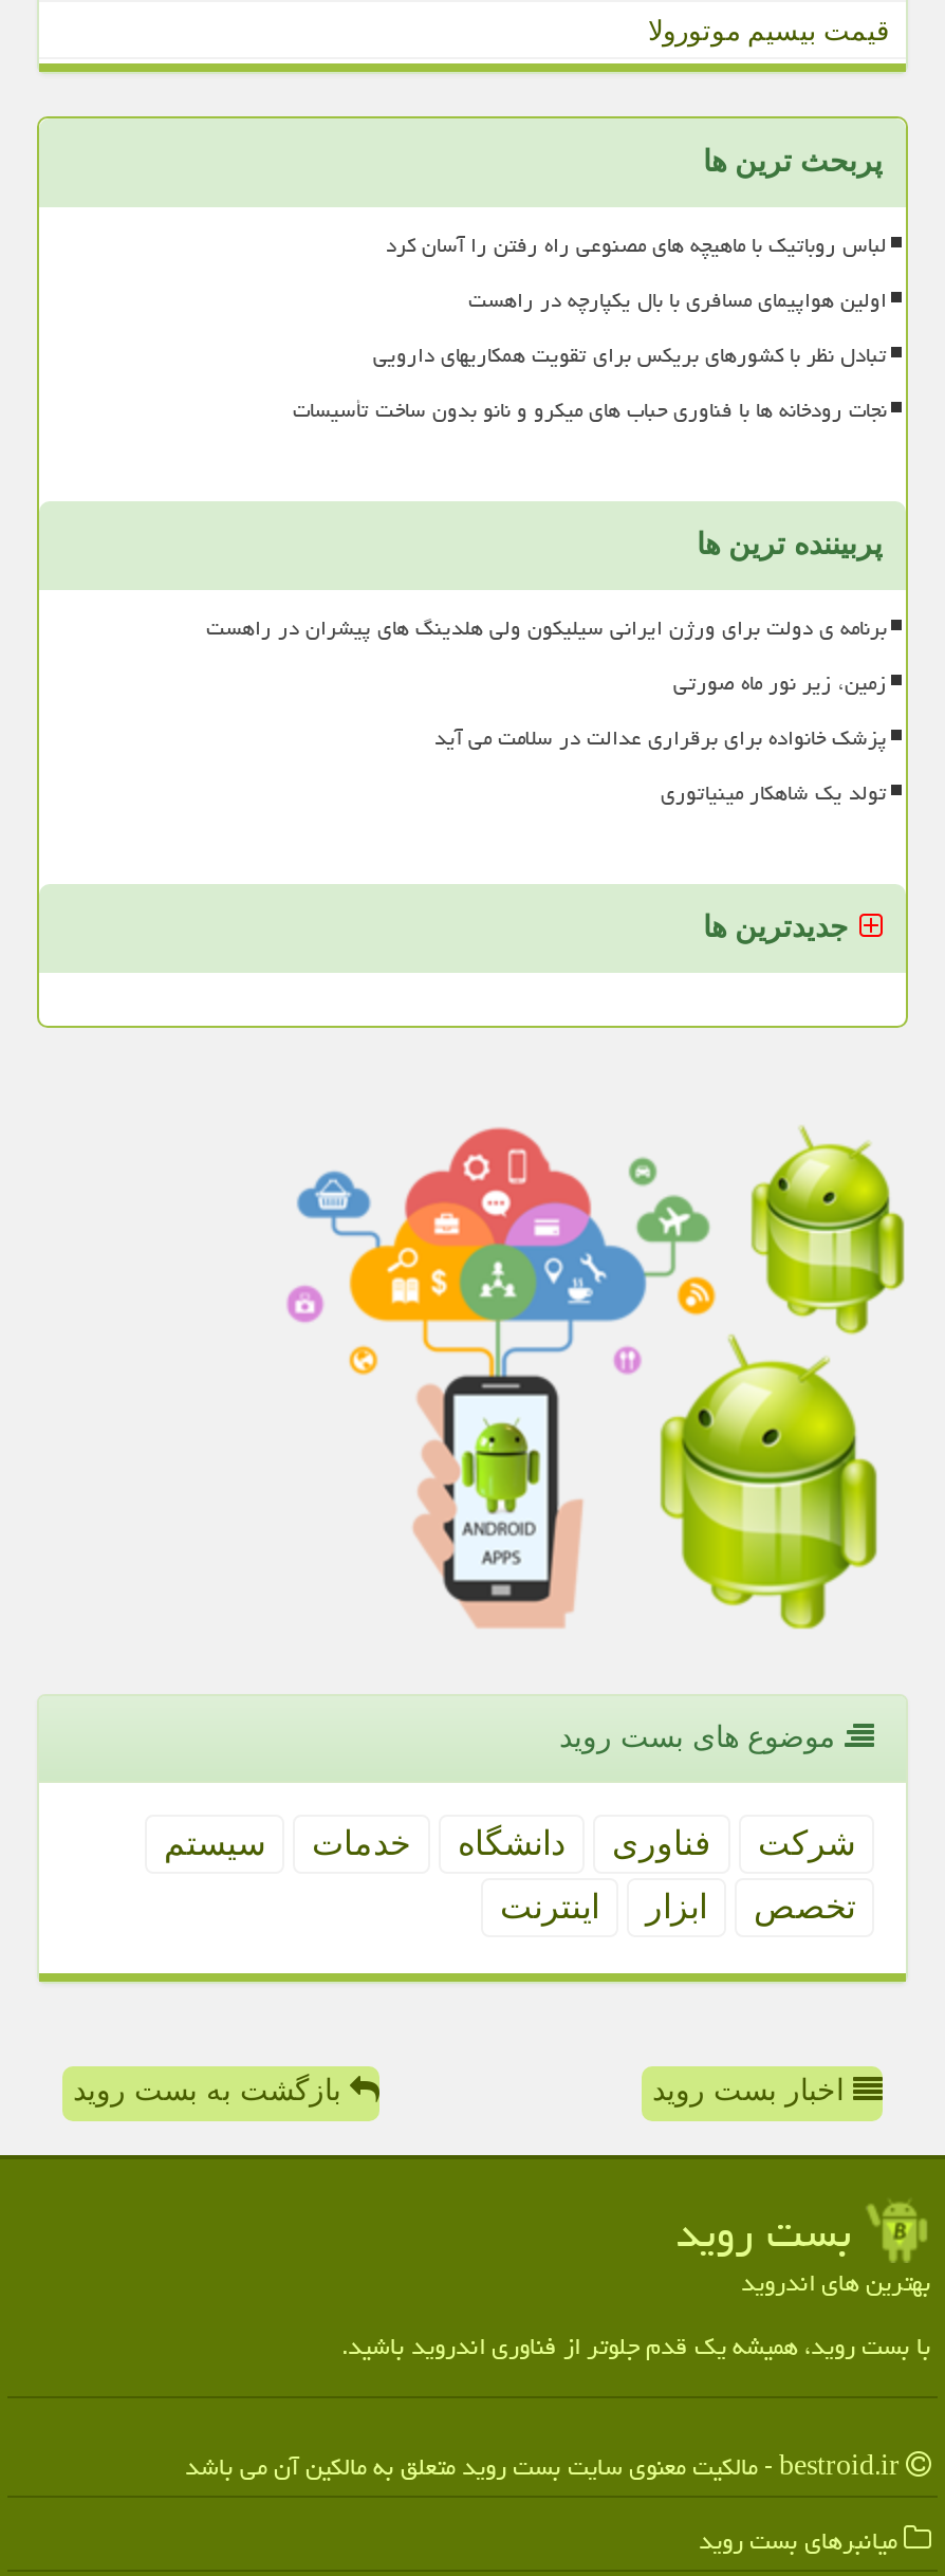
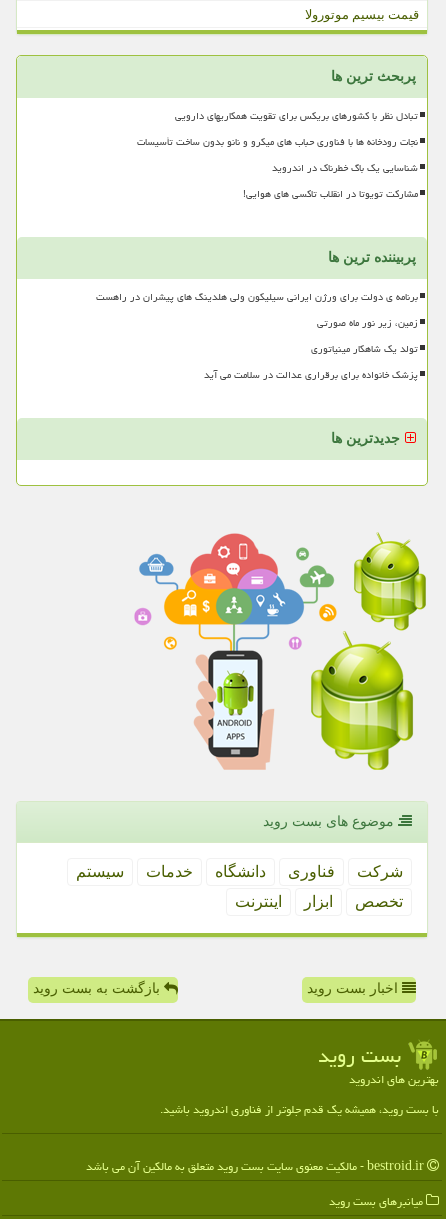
- لباس روباتیک با ماهیچه های مصنوعی راه رفتن را آسان کرد
- اولین هواپیمای مسافری با بال یکپارچه در راهست

moved up: تبادل نظر با کشورهای بریکس برای تقویت همکاریهای دارویی | نجات رودخانه ها با فناوری حباب های میکرو و نانو بدون ساخت تأسیسات

+ شناسایی یک باگ خطرناک در اندروید
+ مشارکت تویوتا در انقلاب تاکسی های هوایی!

moved down: پزشک خانواده برای برقراری عدالت در سلامت می آید

moved up: تولد یک شاهکار مینیاتوری
